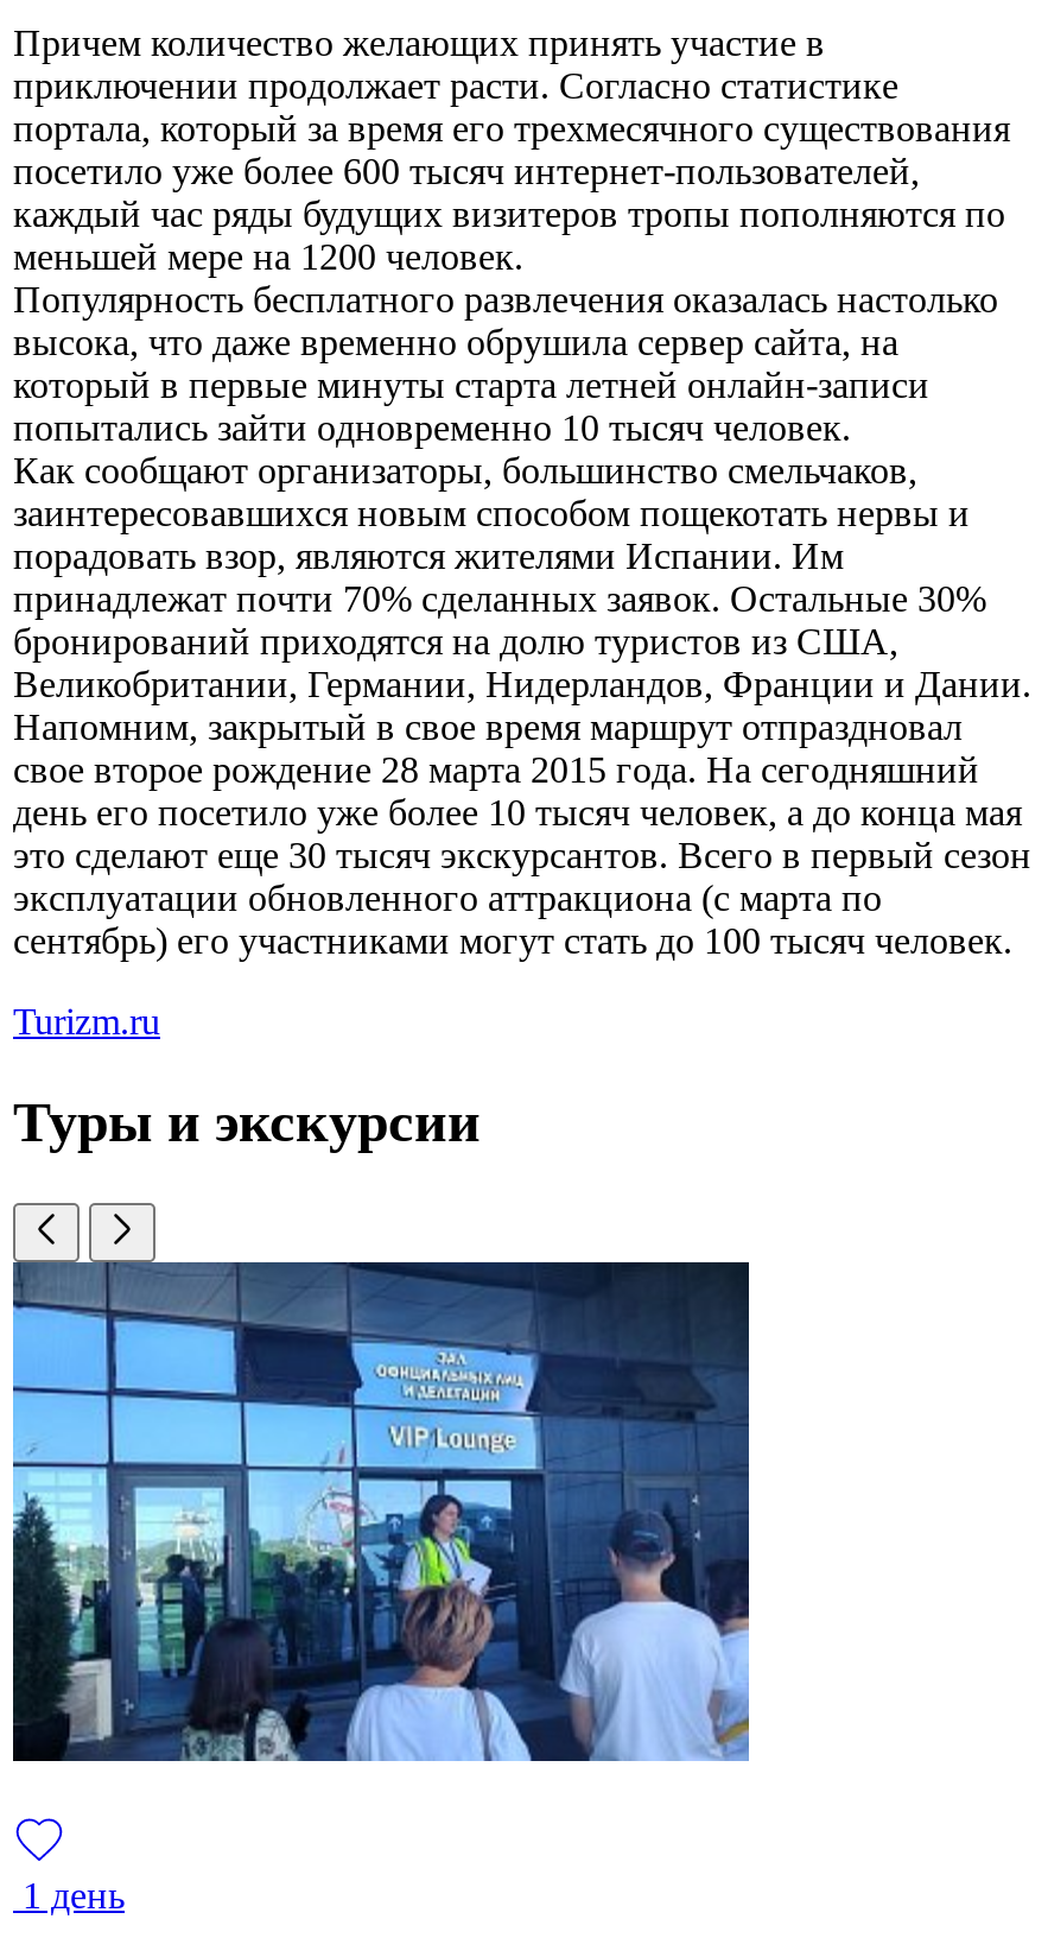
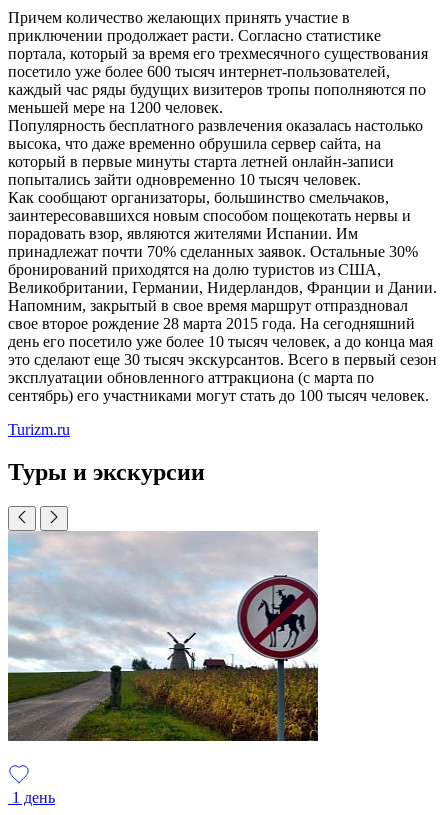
- [image]
+ [image]
